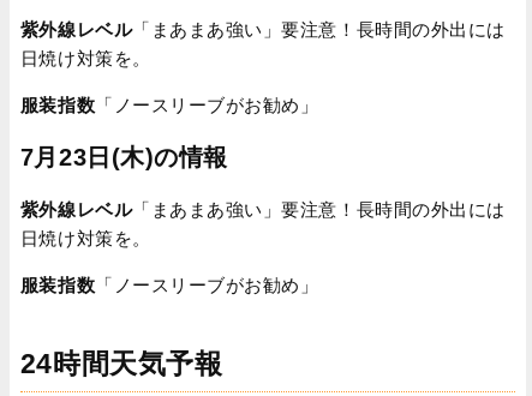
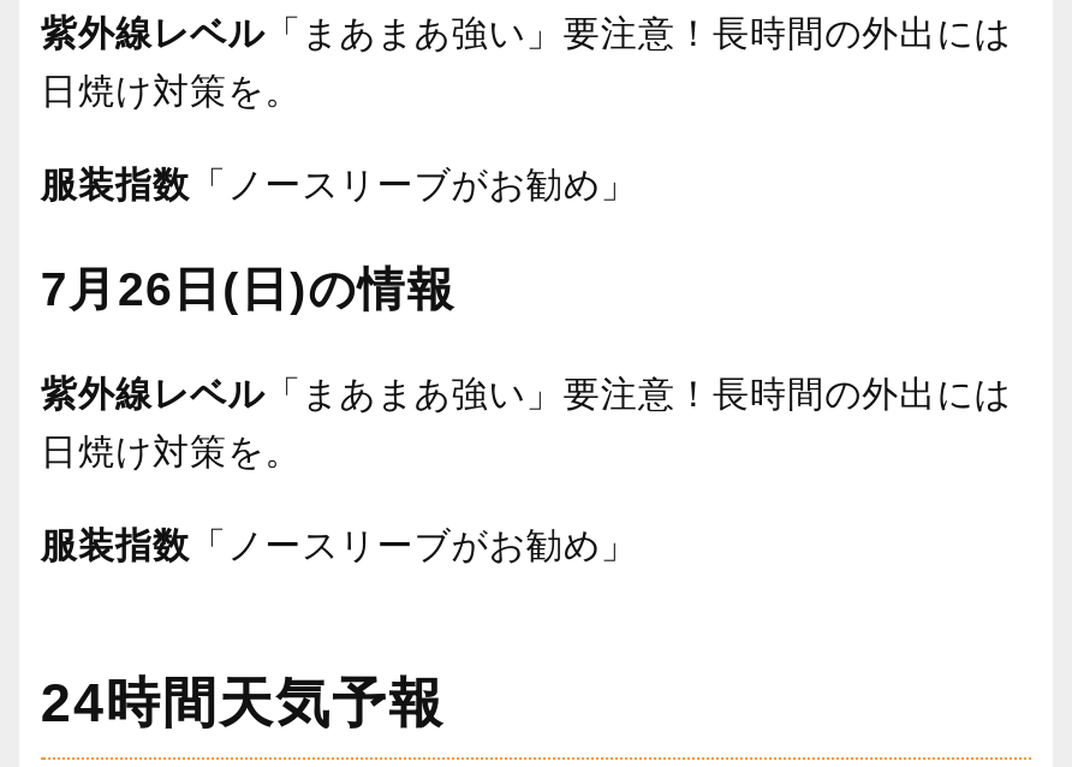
- 7月23日(木)の情報
+ 7月26日(日)の情報
